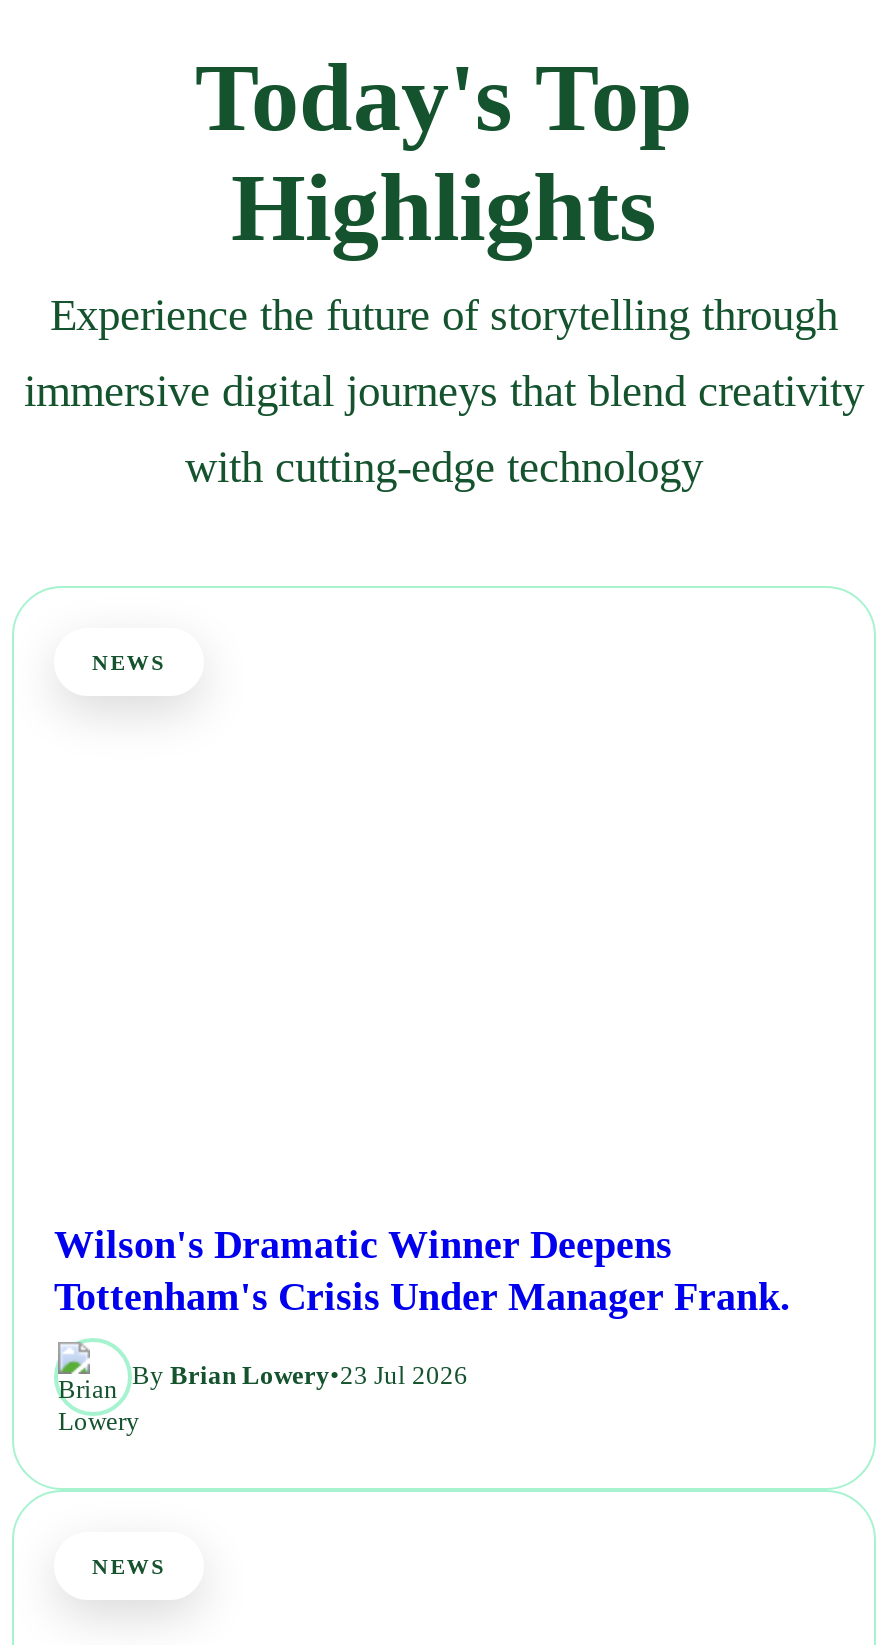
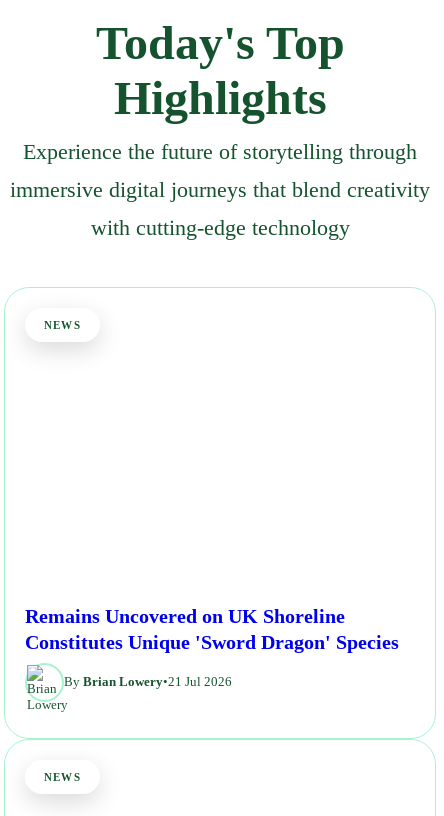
- Wilson's Dramatic Winner Deepens
- Tottenham's Crisis Under Manager Frank.
+ Remains Uncovered on UK Shoreline
+ Constitutes Unique 'Sword Dragon' Species

- By Brian Lowery•23 Jul 2026
+ By Brian Lowery•21 Jul 2026
